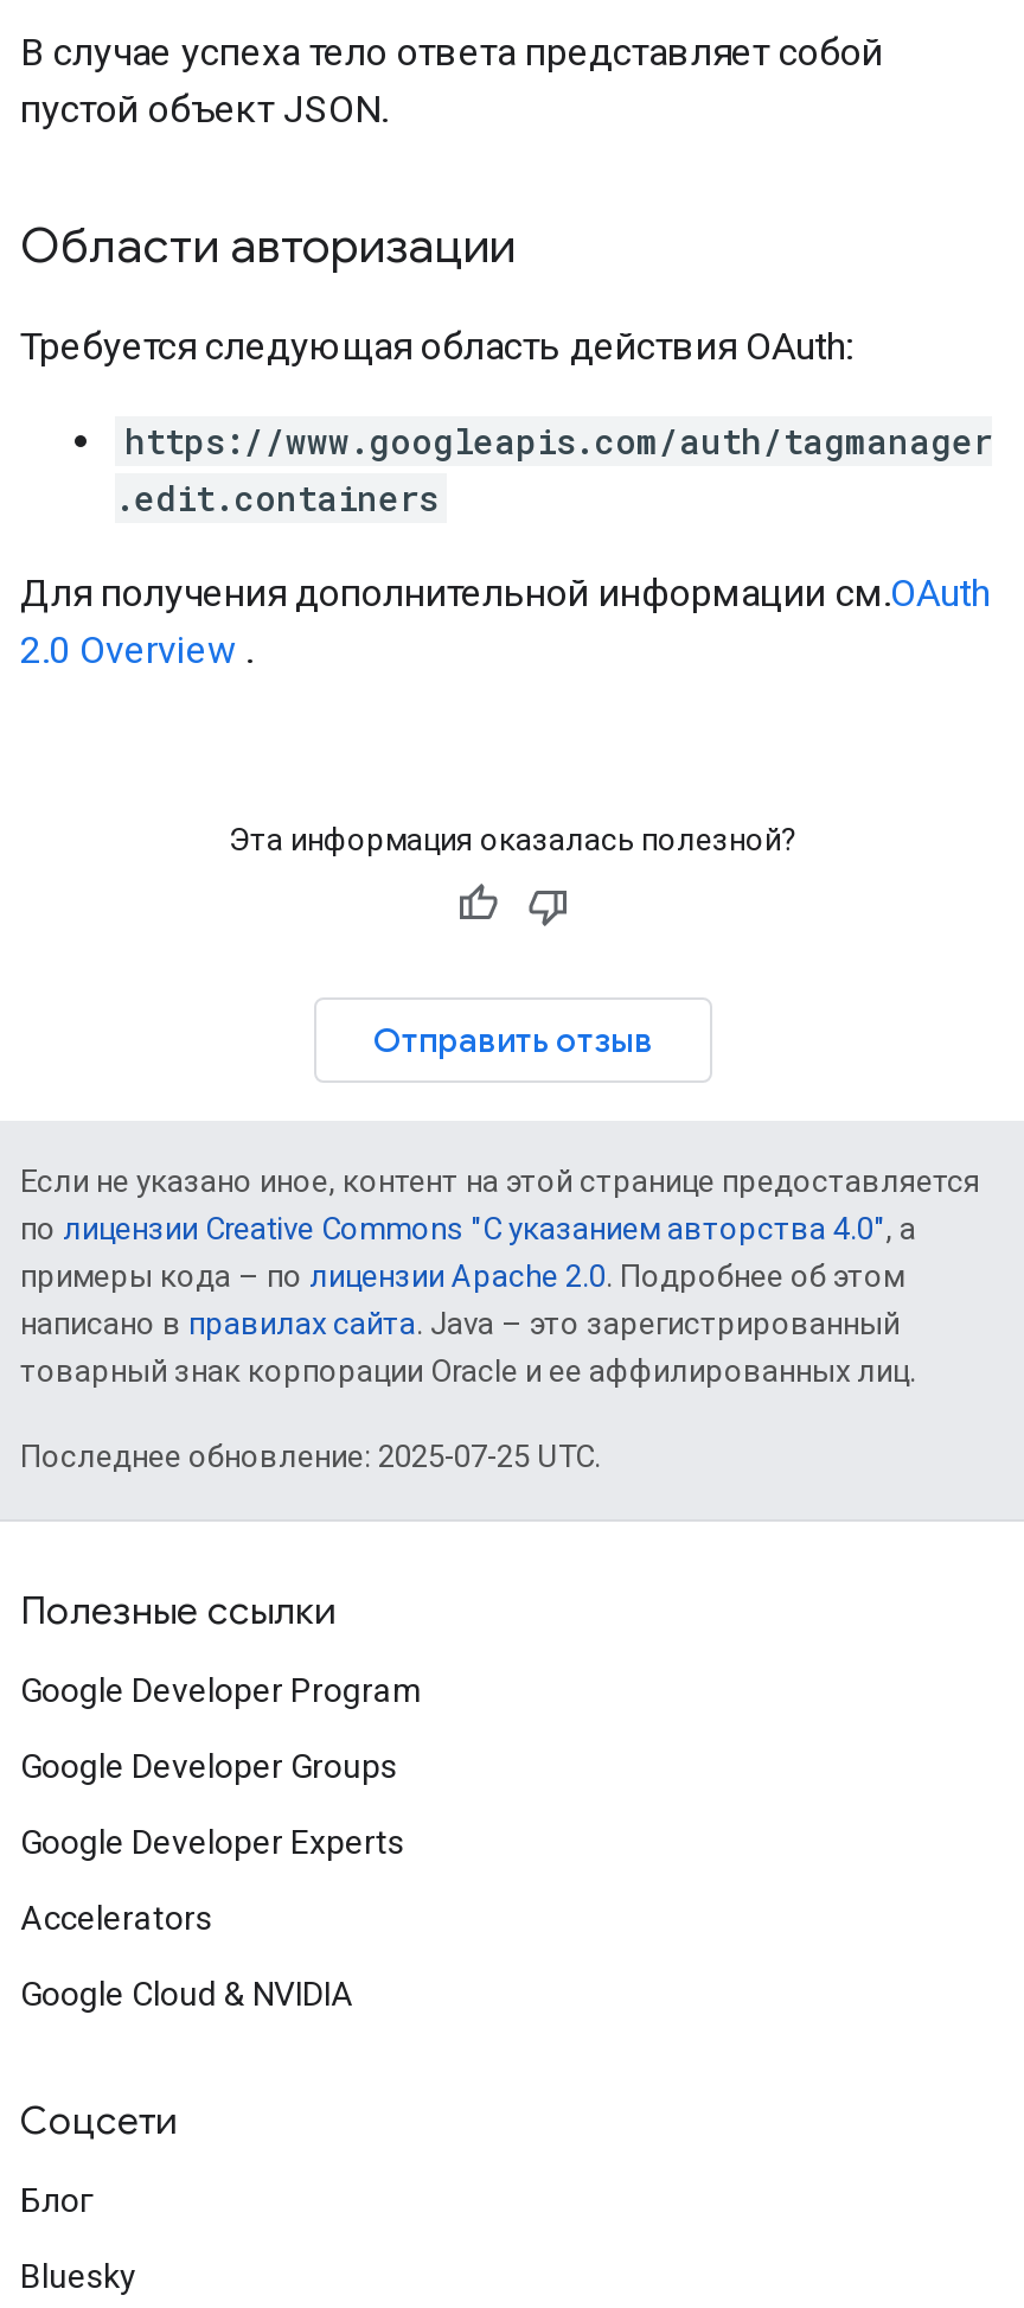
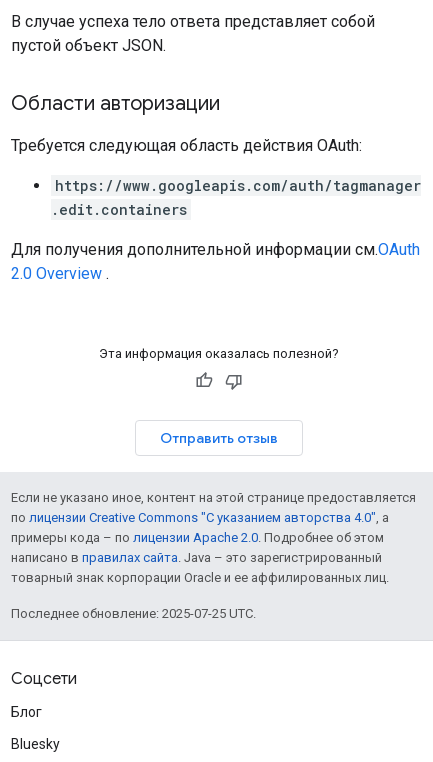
- Полезные ссылки
- Google Developer Program
- Google Developer Groups
- Google Developer Experts
- Accelerators
- Google Cloud & NVIDIA
